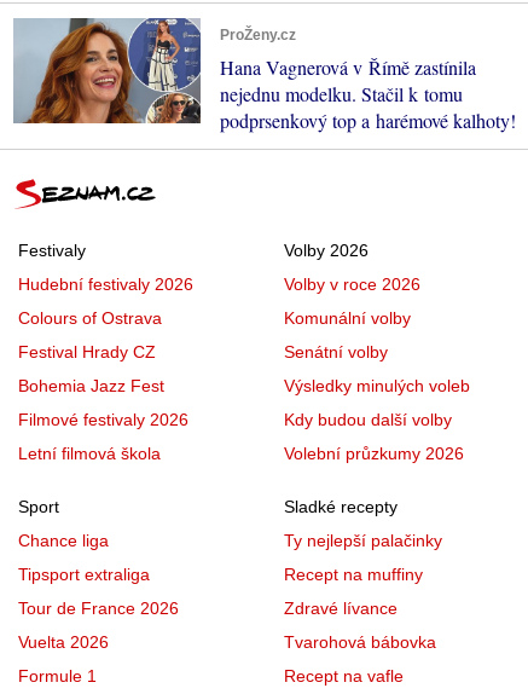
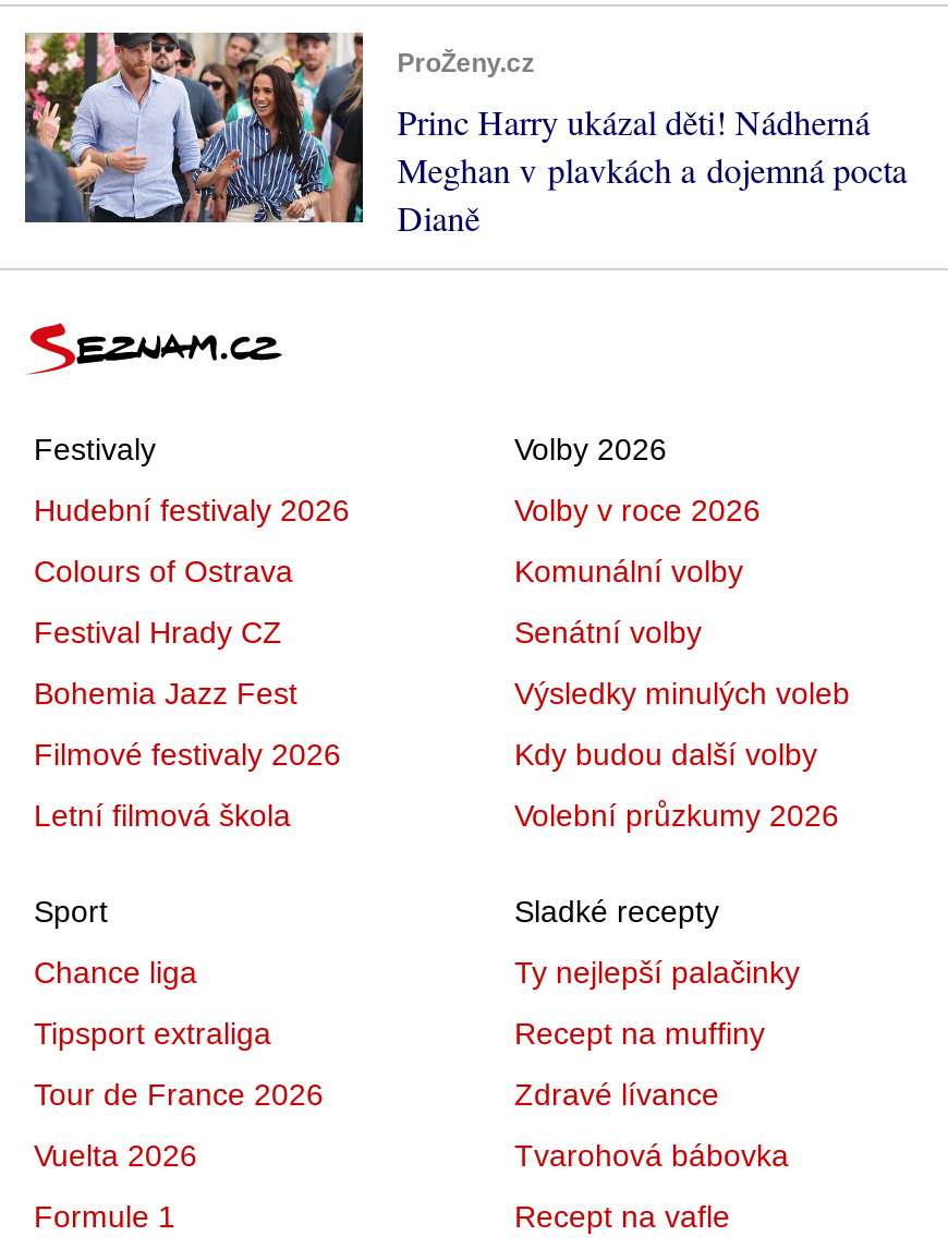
- [image]
- Hana Vagnerová v Římě zastínila
- nejednu modelku. Stačil k tomu
- podprsenkový top a harémové kalhoty!
+ [image]
+ Princ Harry ukázal děti! Nádherná
+ Meghan v plavkách a dojemná pocta
+ Dianě
